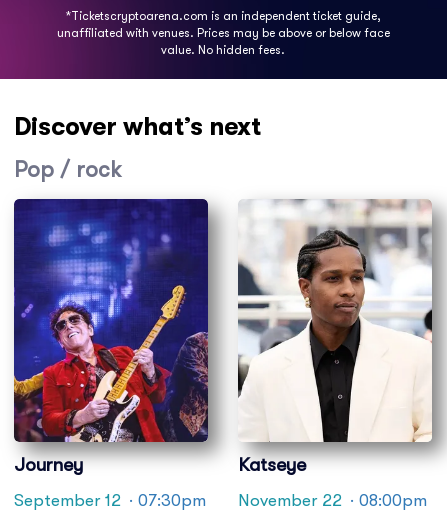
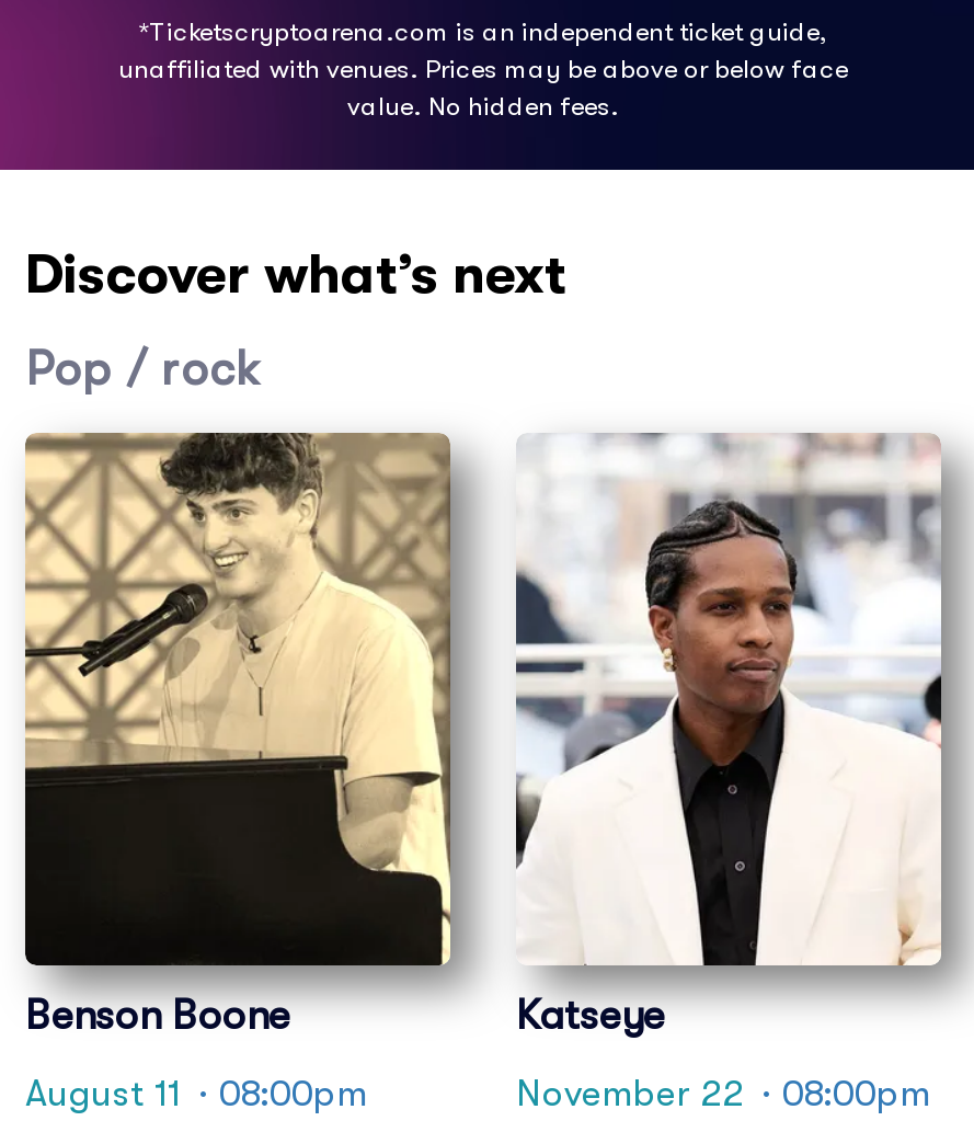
- [image]
- Journey
+ [image]
+ Benson Boone

- September 12 · 07:30pm
+ August 11 · 08:00pm
